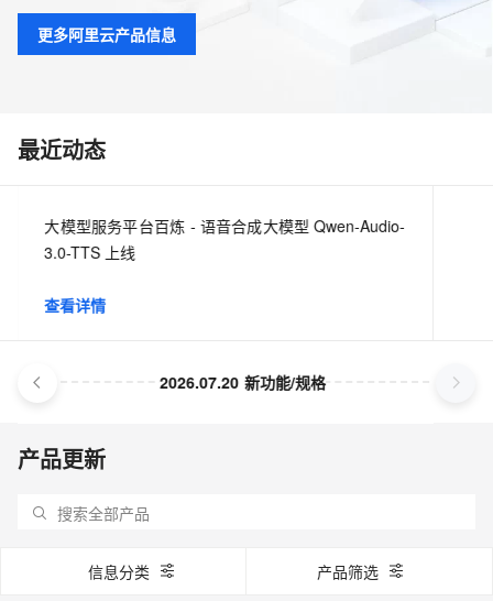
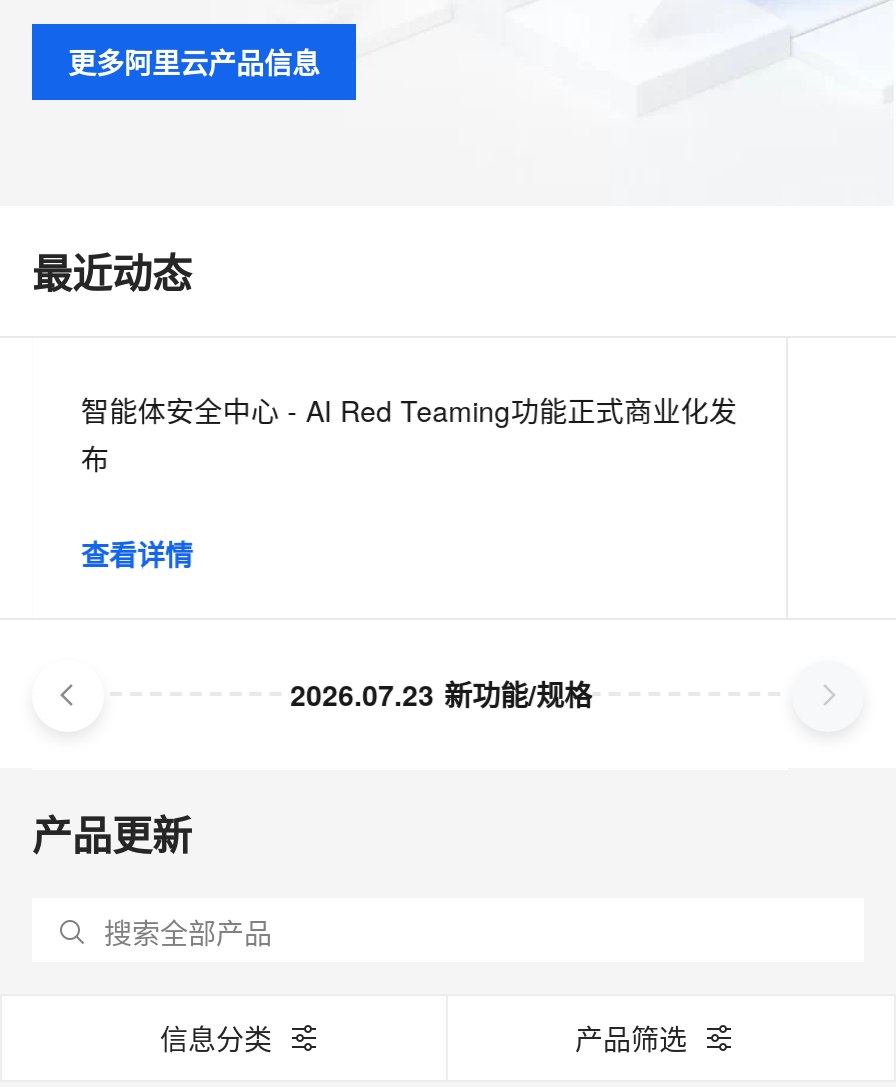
- 大模型服务平台百炼 - 语音合成大模型 Qwen-Audio-
- 3.0-TTS 上线
+ 智能体安全中心 - AI Red Teaming功能正式商业化发
+ 布

- 2026.07.20 新功能/规格
+ 2026.07.23 新功能/规格
